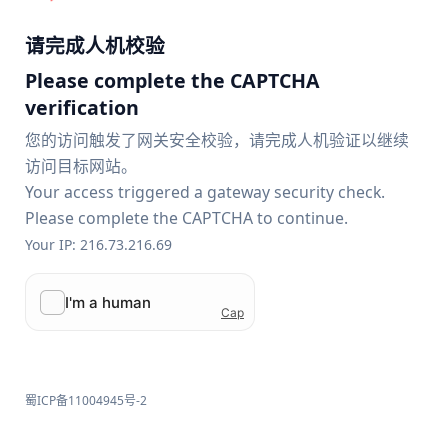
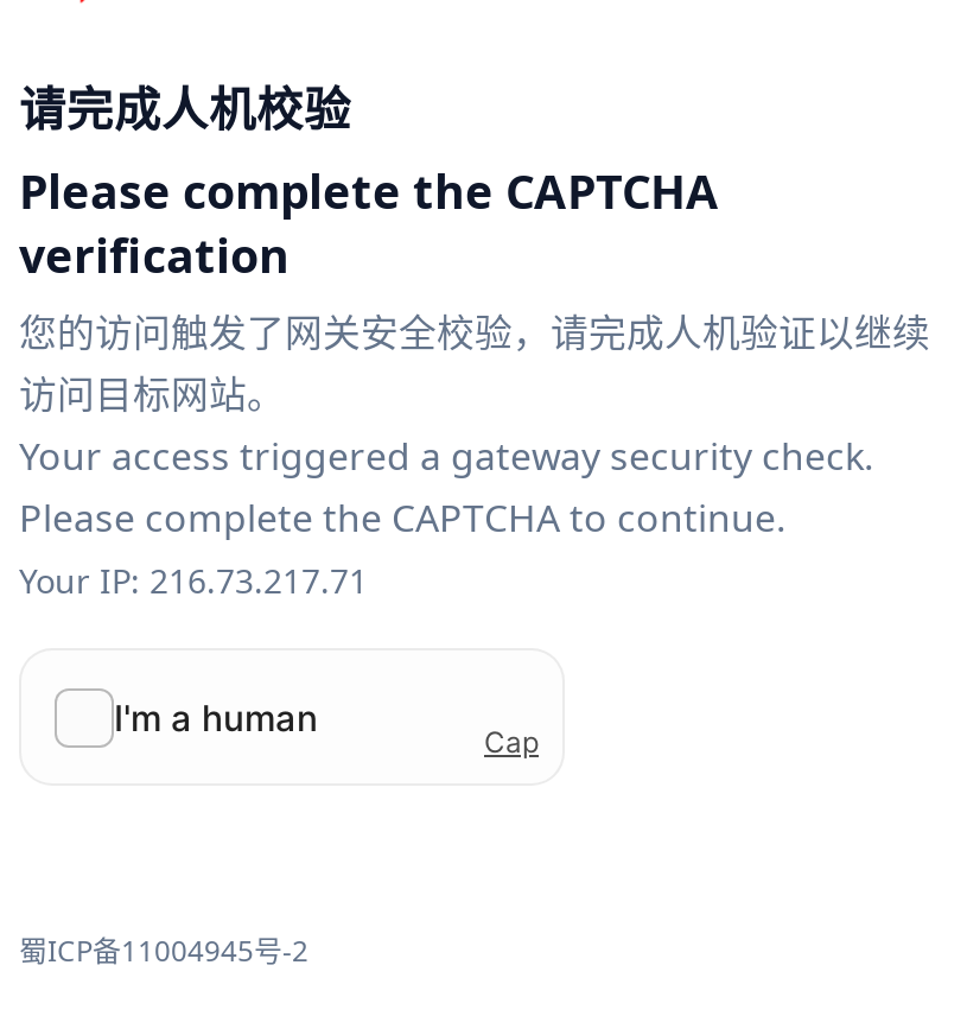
- Your IP: 216.73.216.69
+ Your IP: 216.73.217.71
